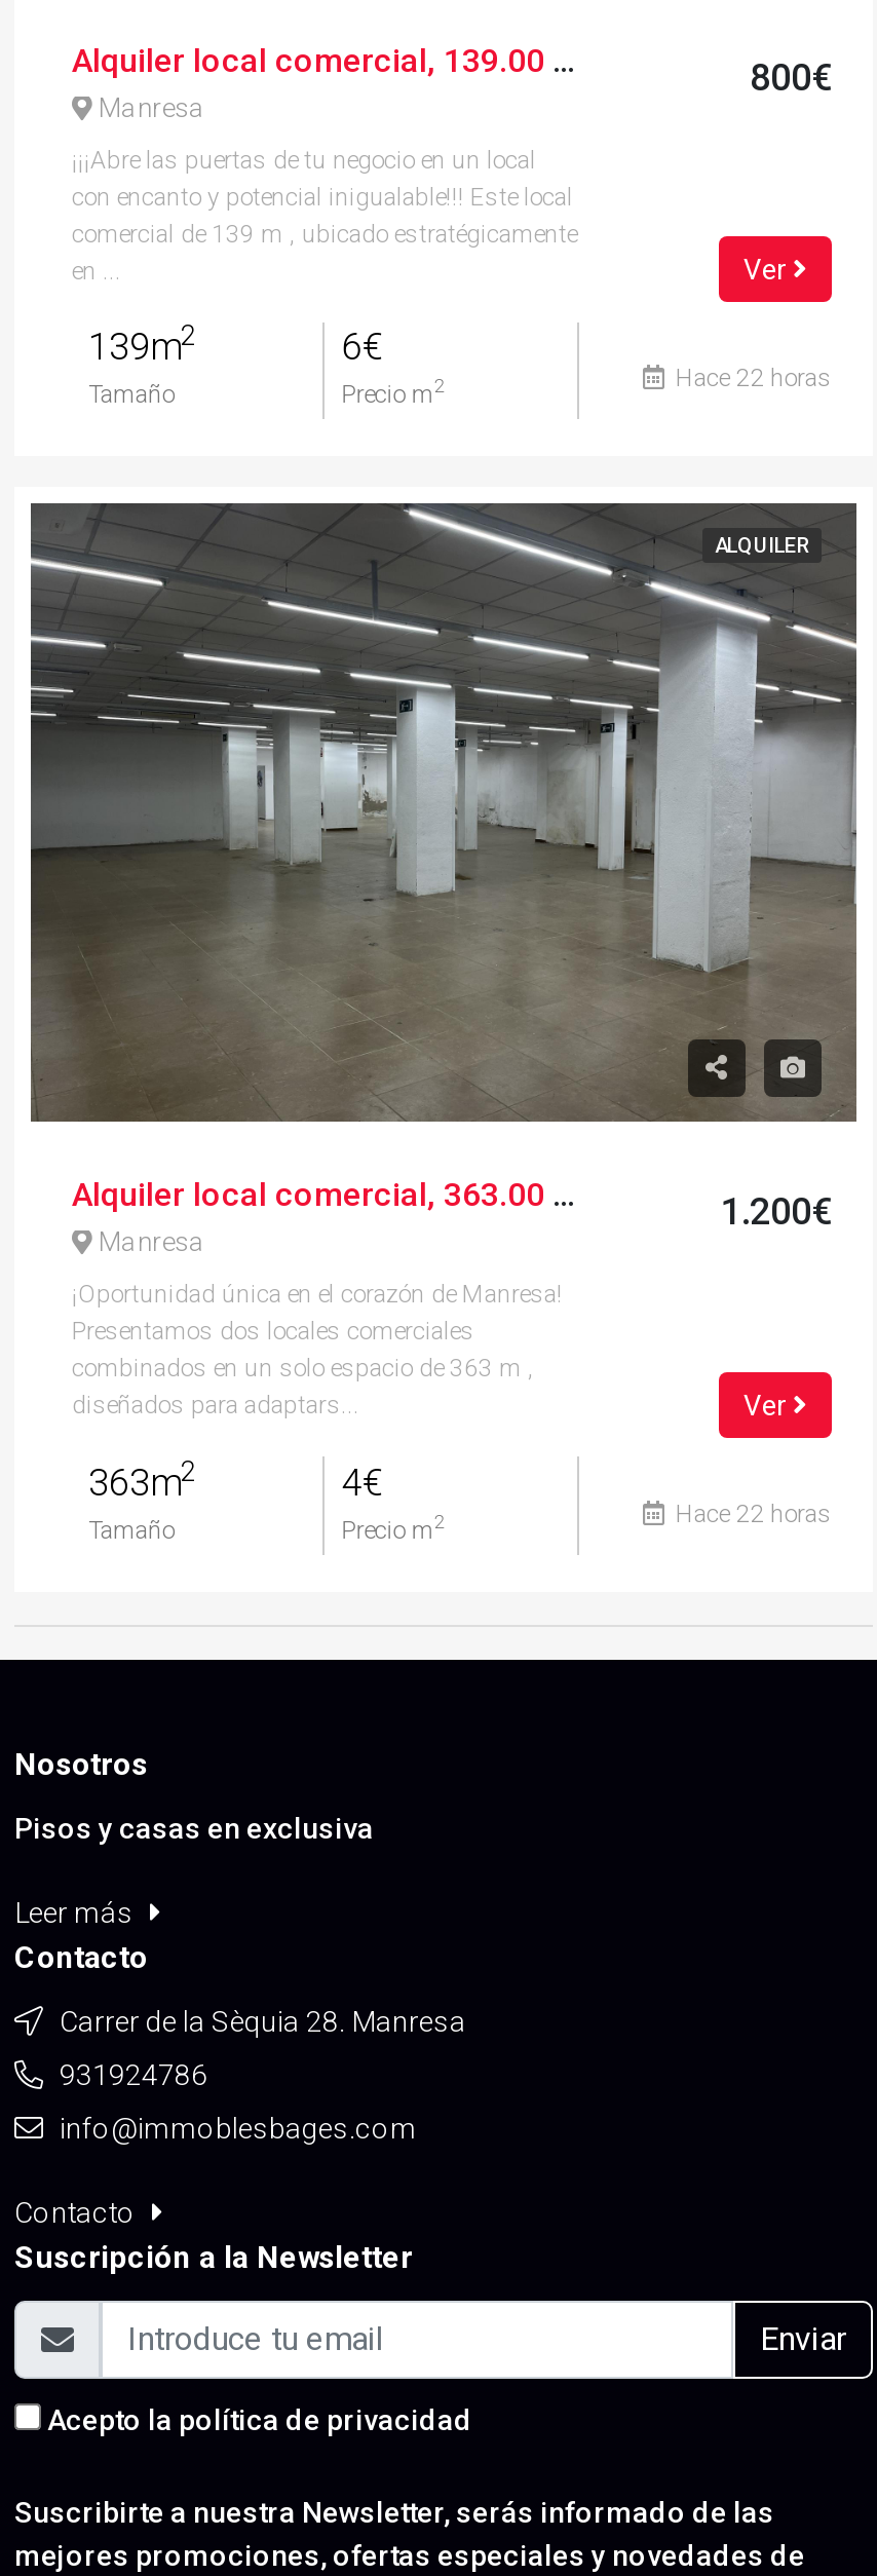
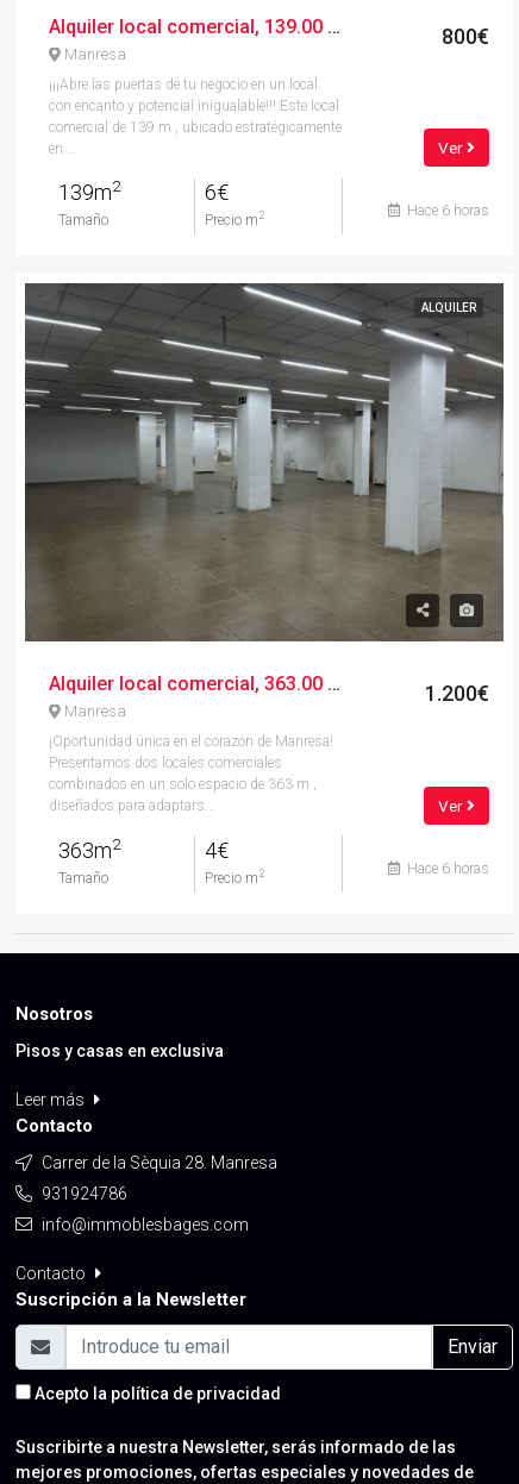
- Hace 22 horas
+ Hace 6 horas

- Hace 22 horas
+ Hace 6 horas
